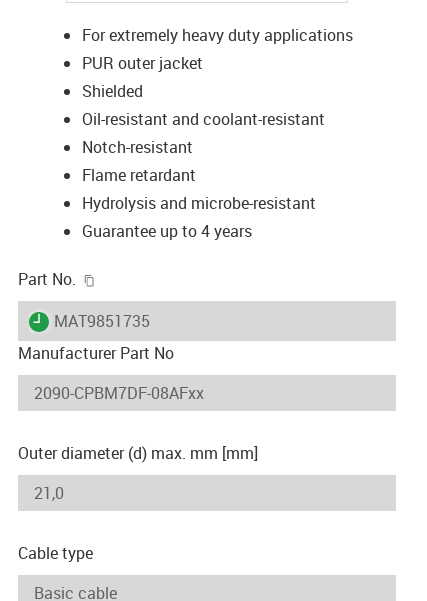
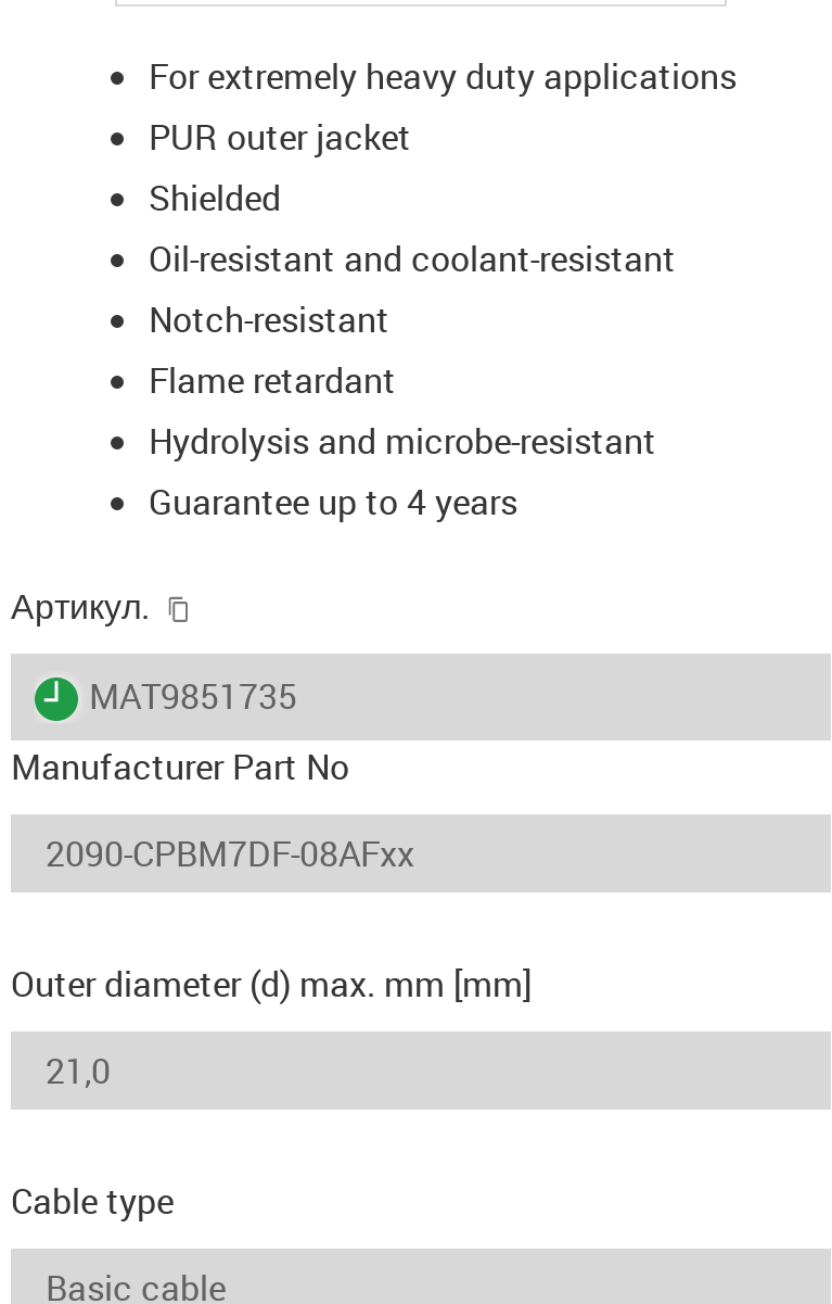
- Part No.
+ Артикул.
